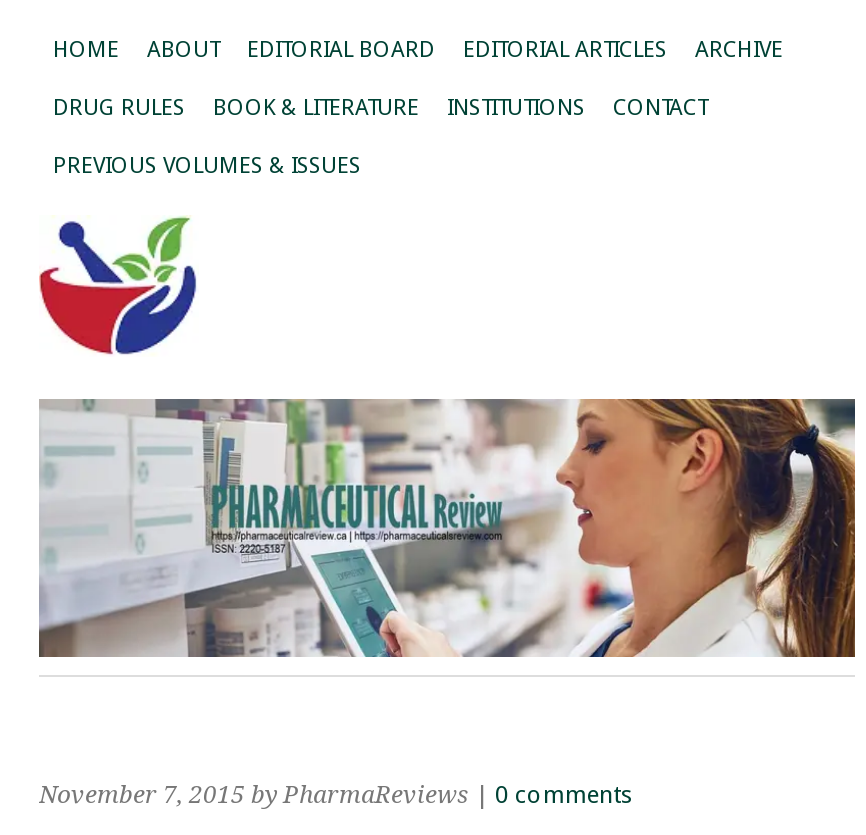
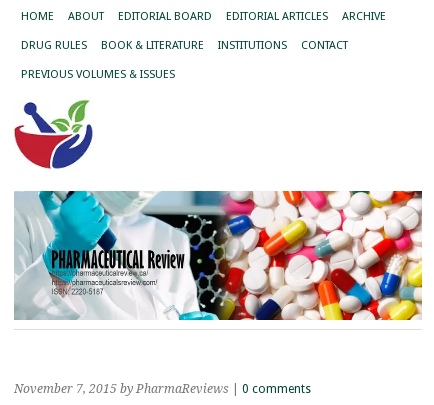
- [image]
+ [image]
